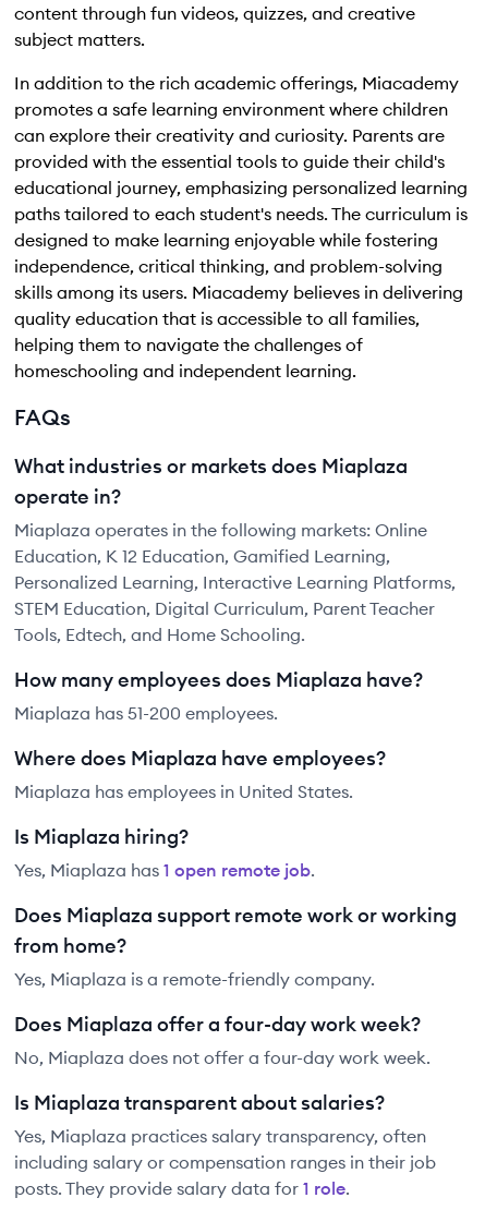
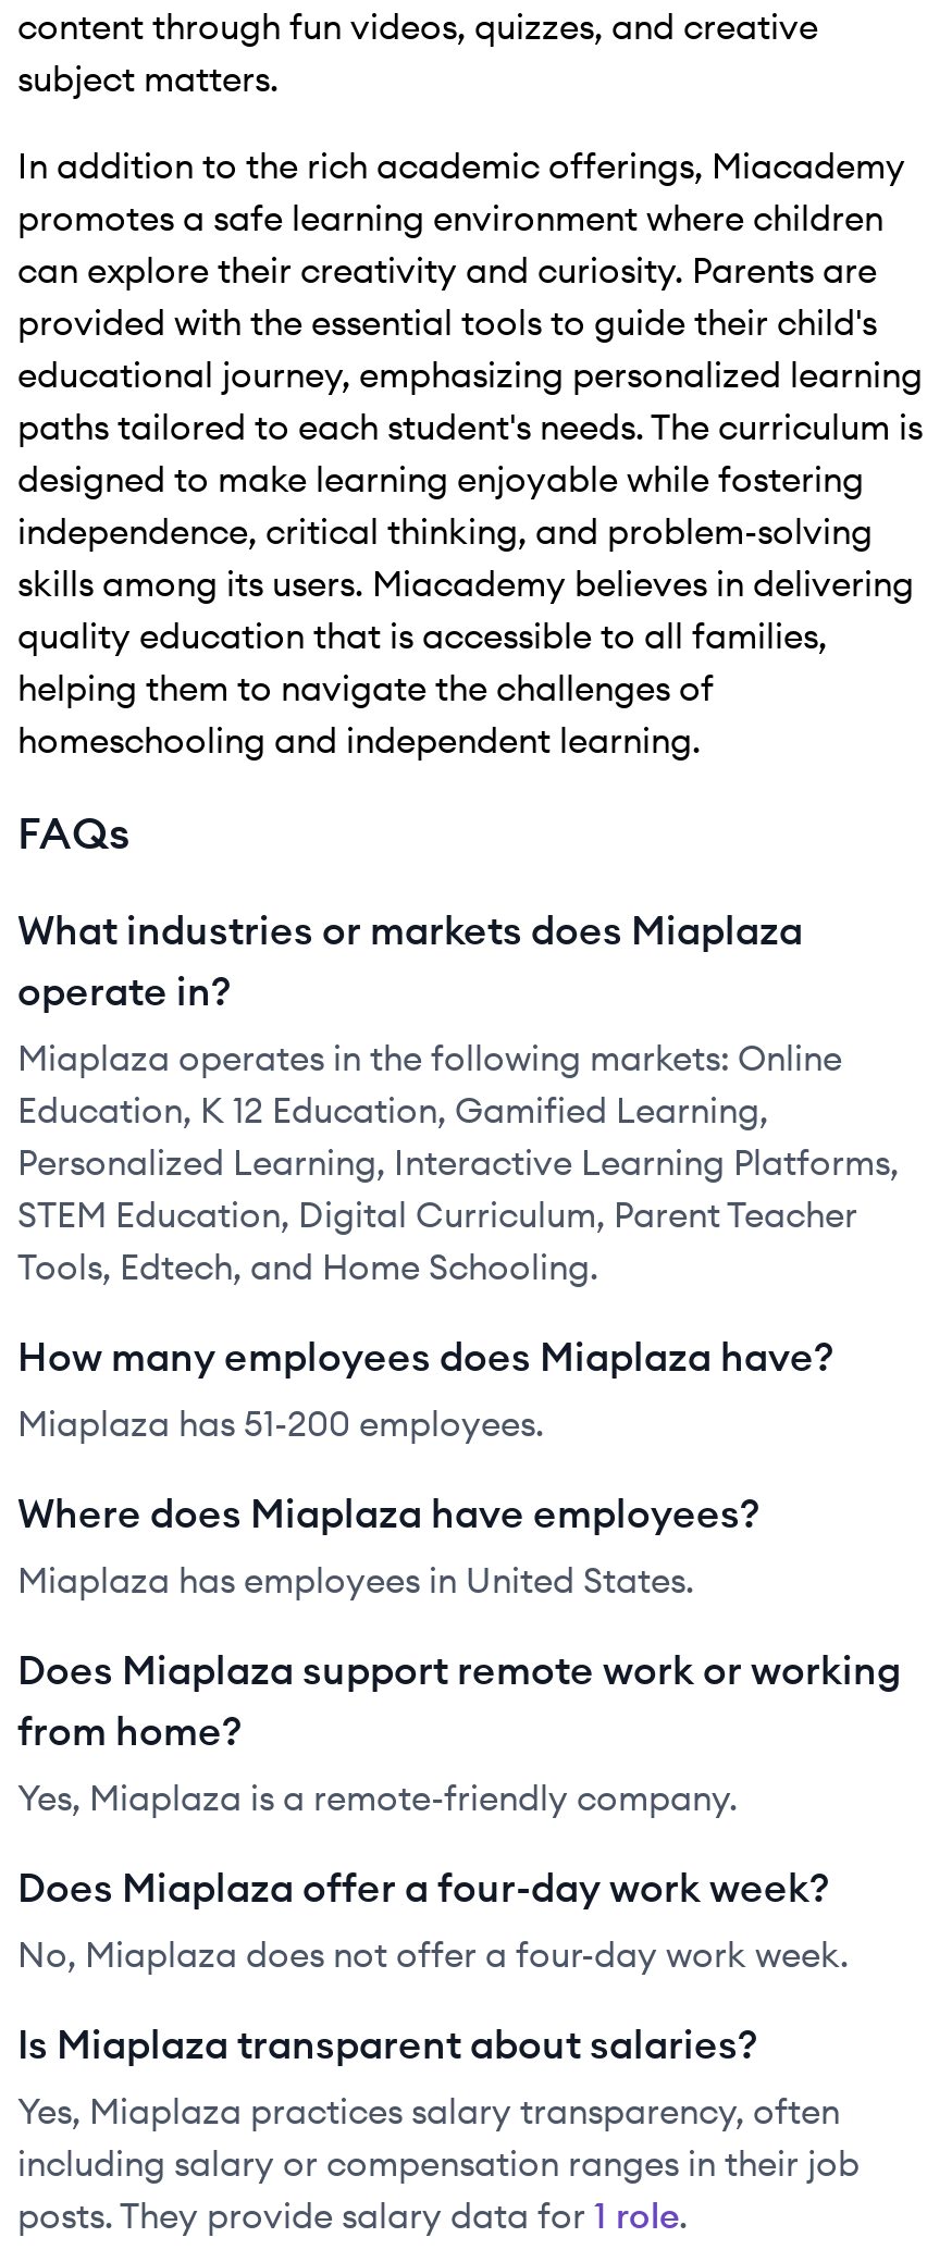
- Is Miaplaza hiring?
- Yes, Miaplaza has 1 open remote job.
